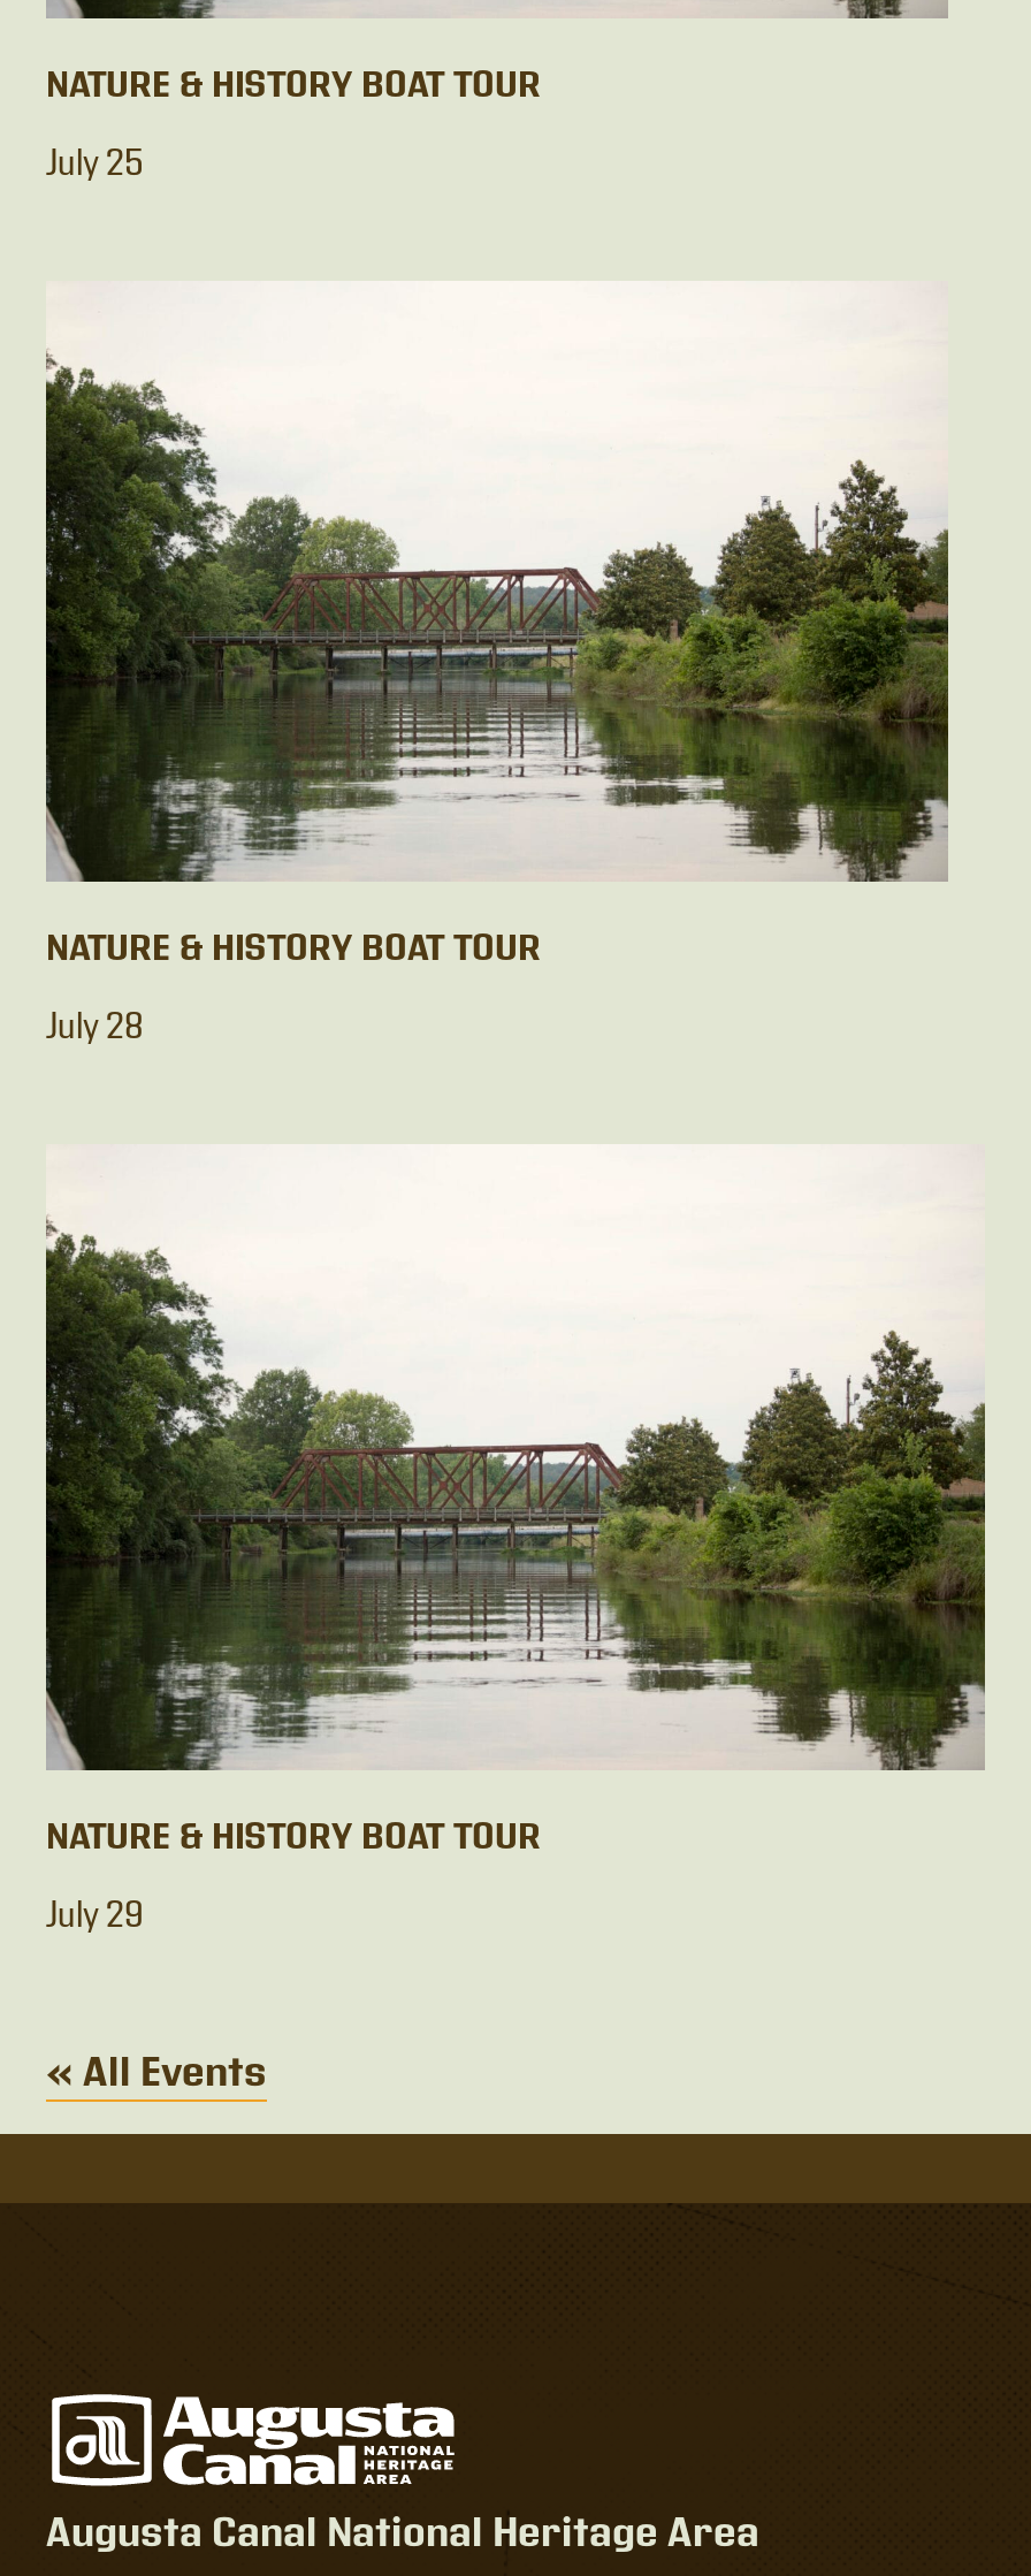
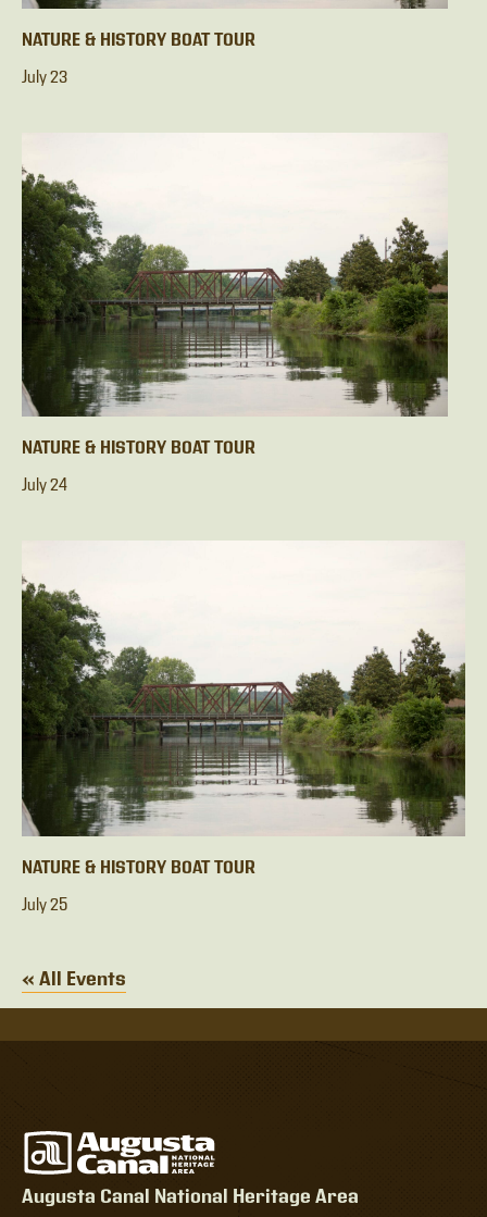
- July 25
+ July 23

- July 28
+ July 24

- July 29
+ July 25
